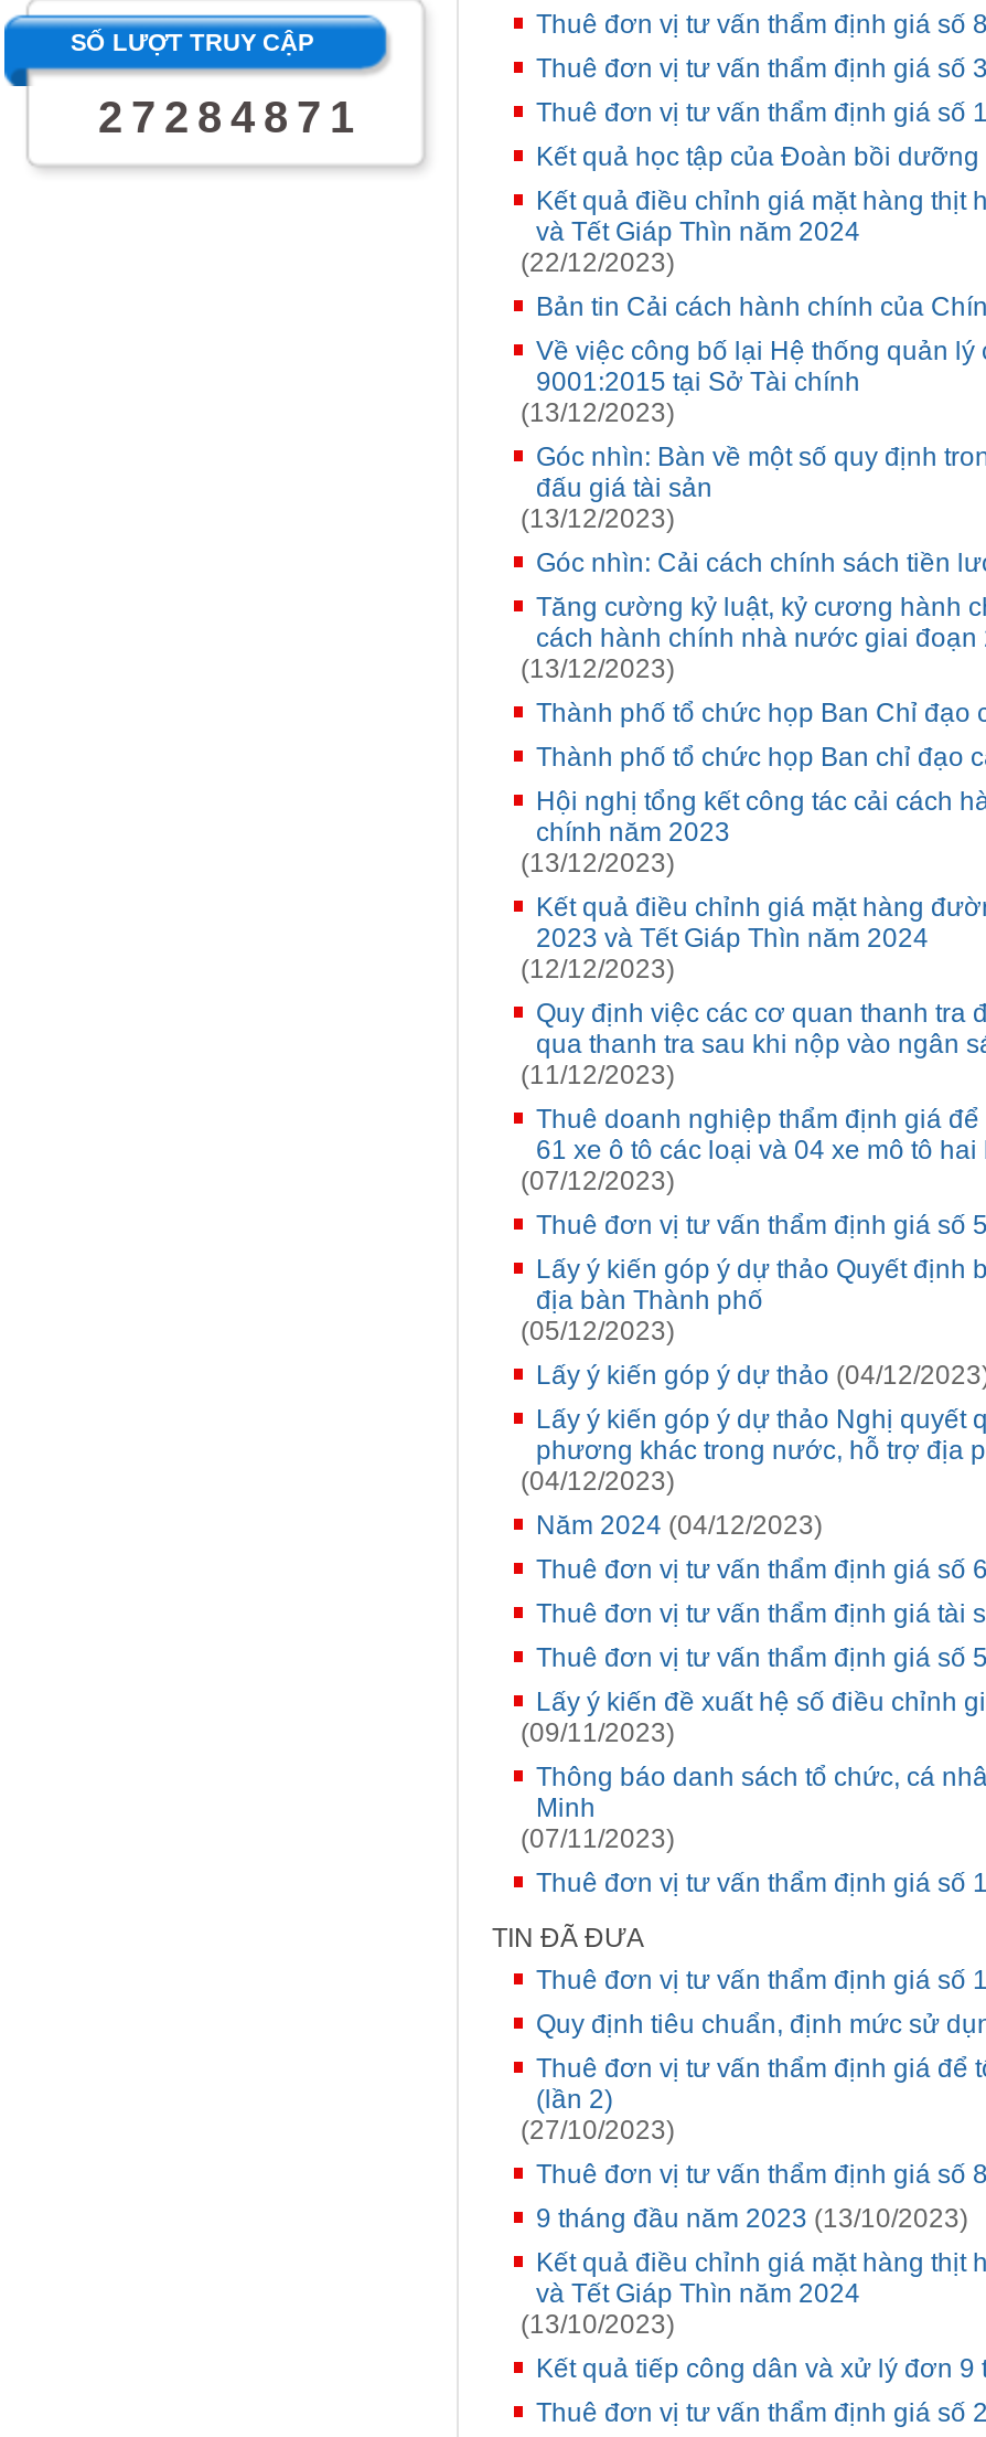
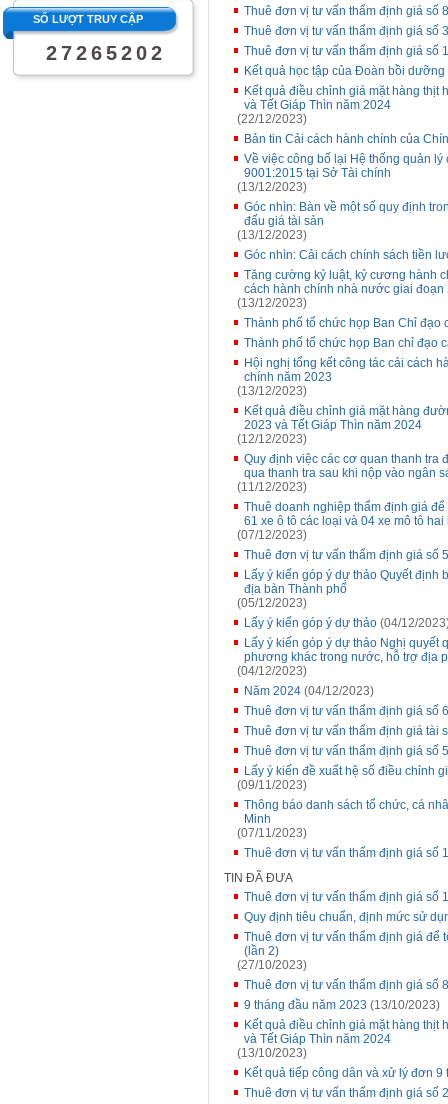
- 2 7 2 8 4 8 7 1
+ 2 7 2 6 5 2 0 2
